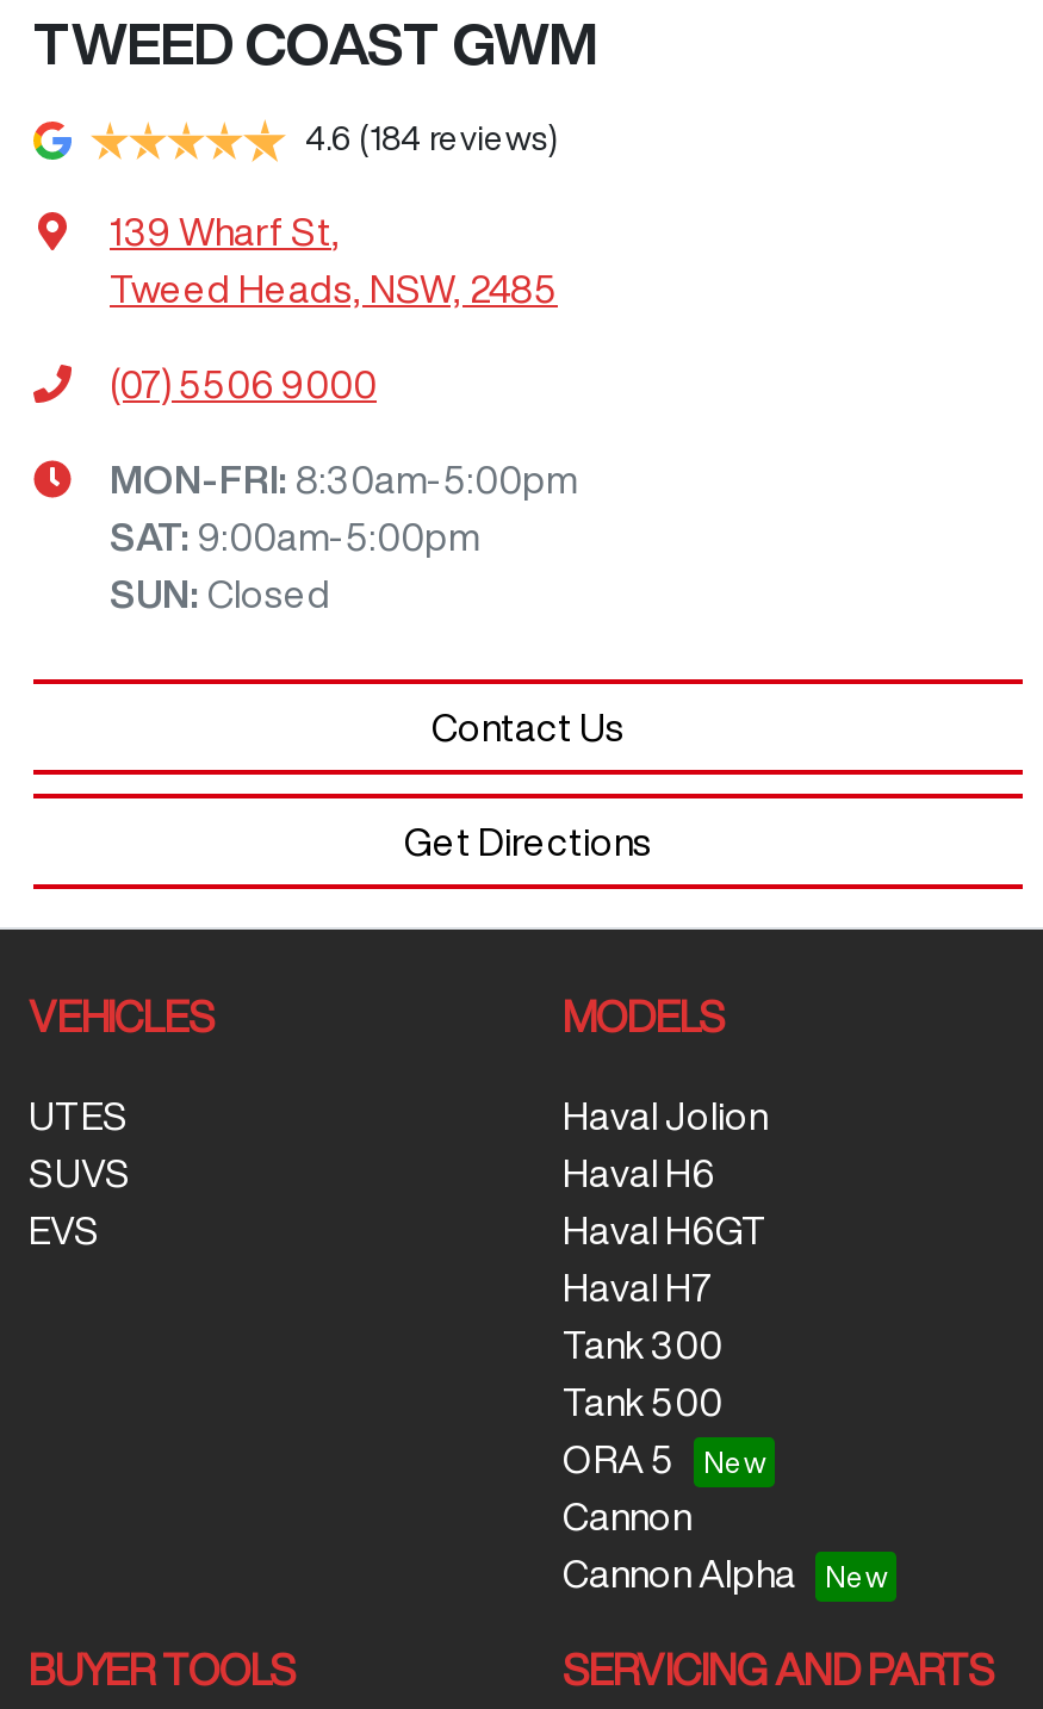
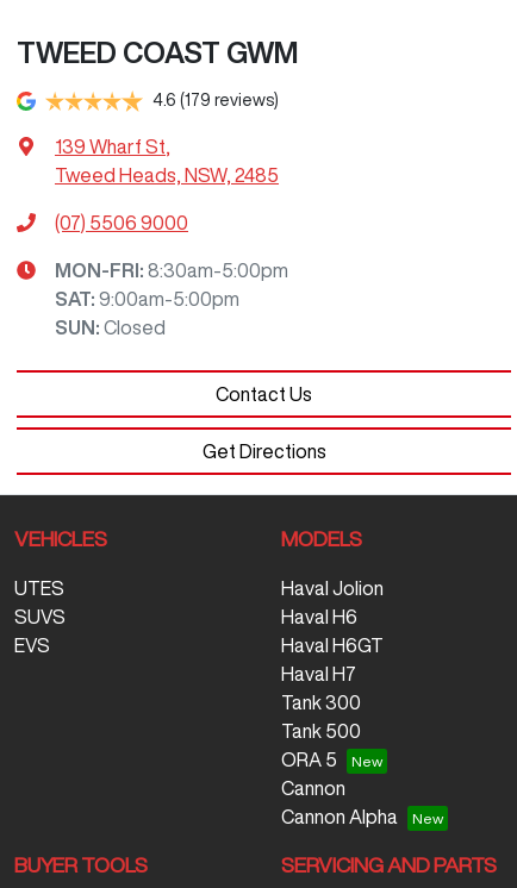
- 4.6 (184 reviews)
+ 4.6 (179 reviews)
